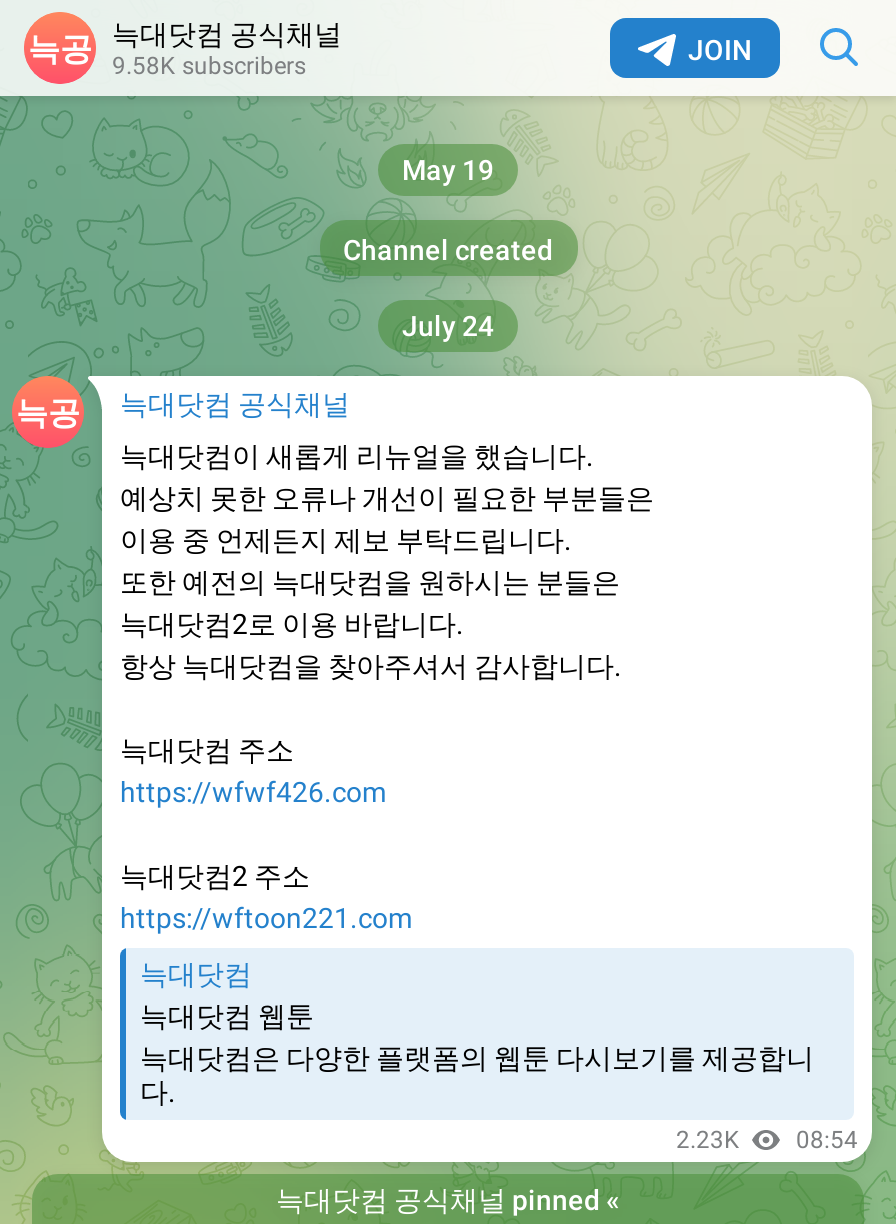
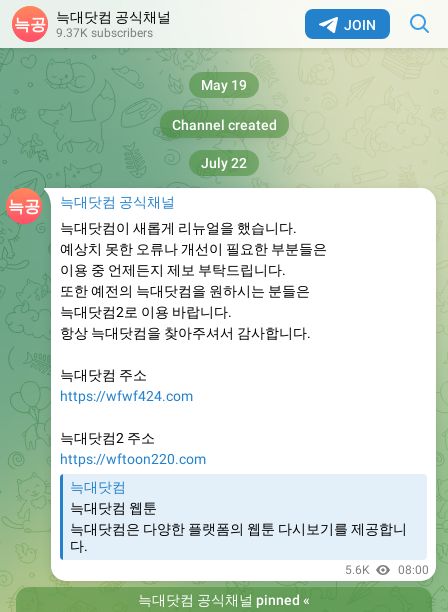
- 9.58K subscribers
+ 9.37K subscribers

- July 24
+ July 22

- https://wfwf426.com
+ https://wfwf424.com

- https://wftoon221.com
+ https://wftoon220.com

- 2.23K
- 08:54
+ 5.6K
+ 08:00
